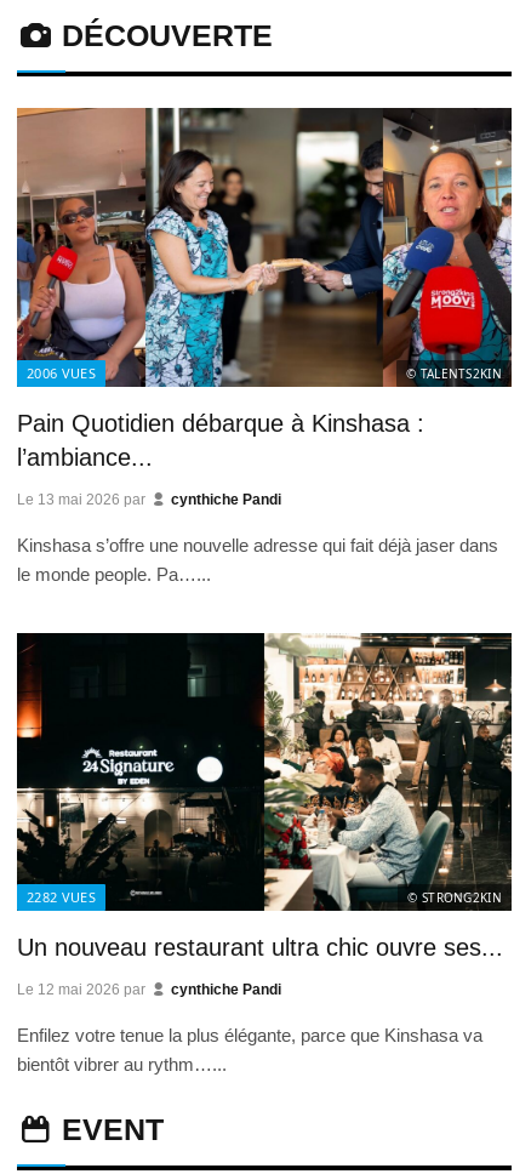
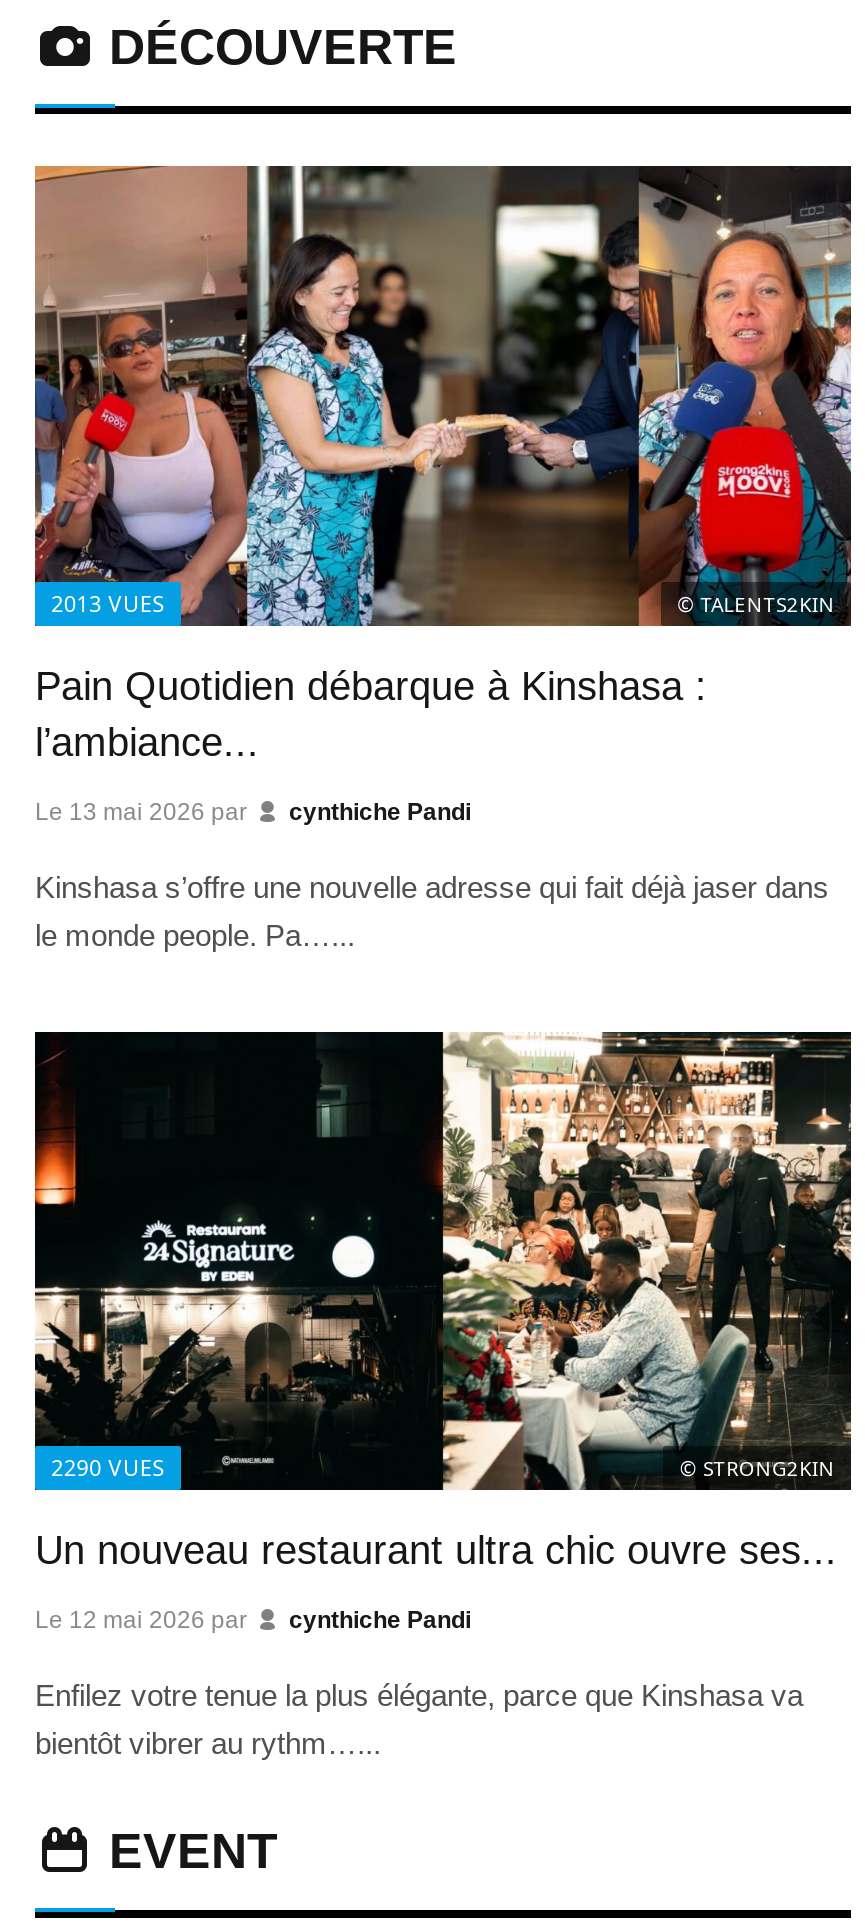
- 2006 VUES
+ 2013 VUES

- 2282 VUES
+ 2290 VUES
